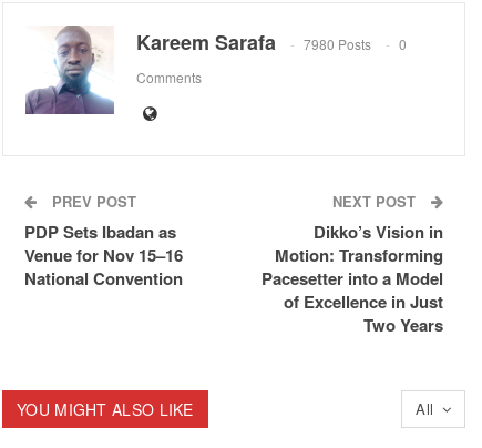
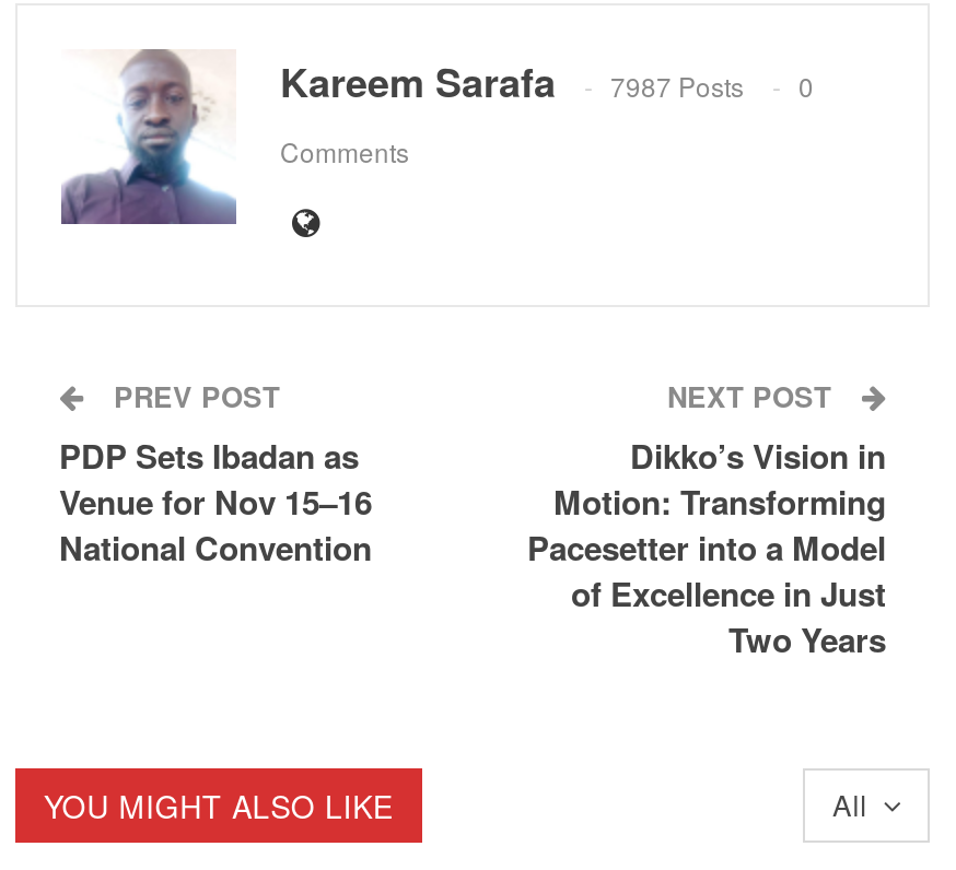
- Kareem Sarafa 7980 Posts 0
+ Kareem Sarafa 7987 Posts 0
